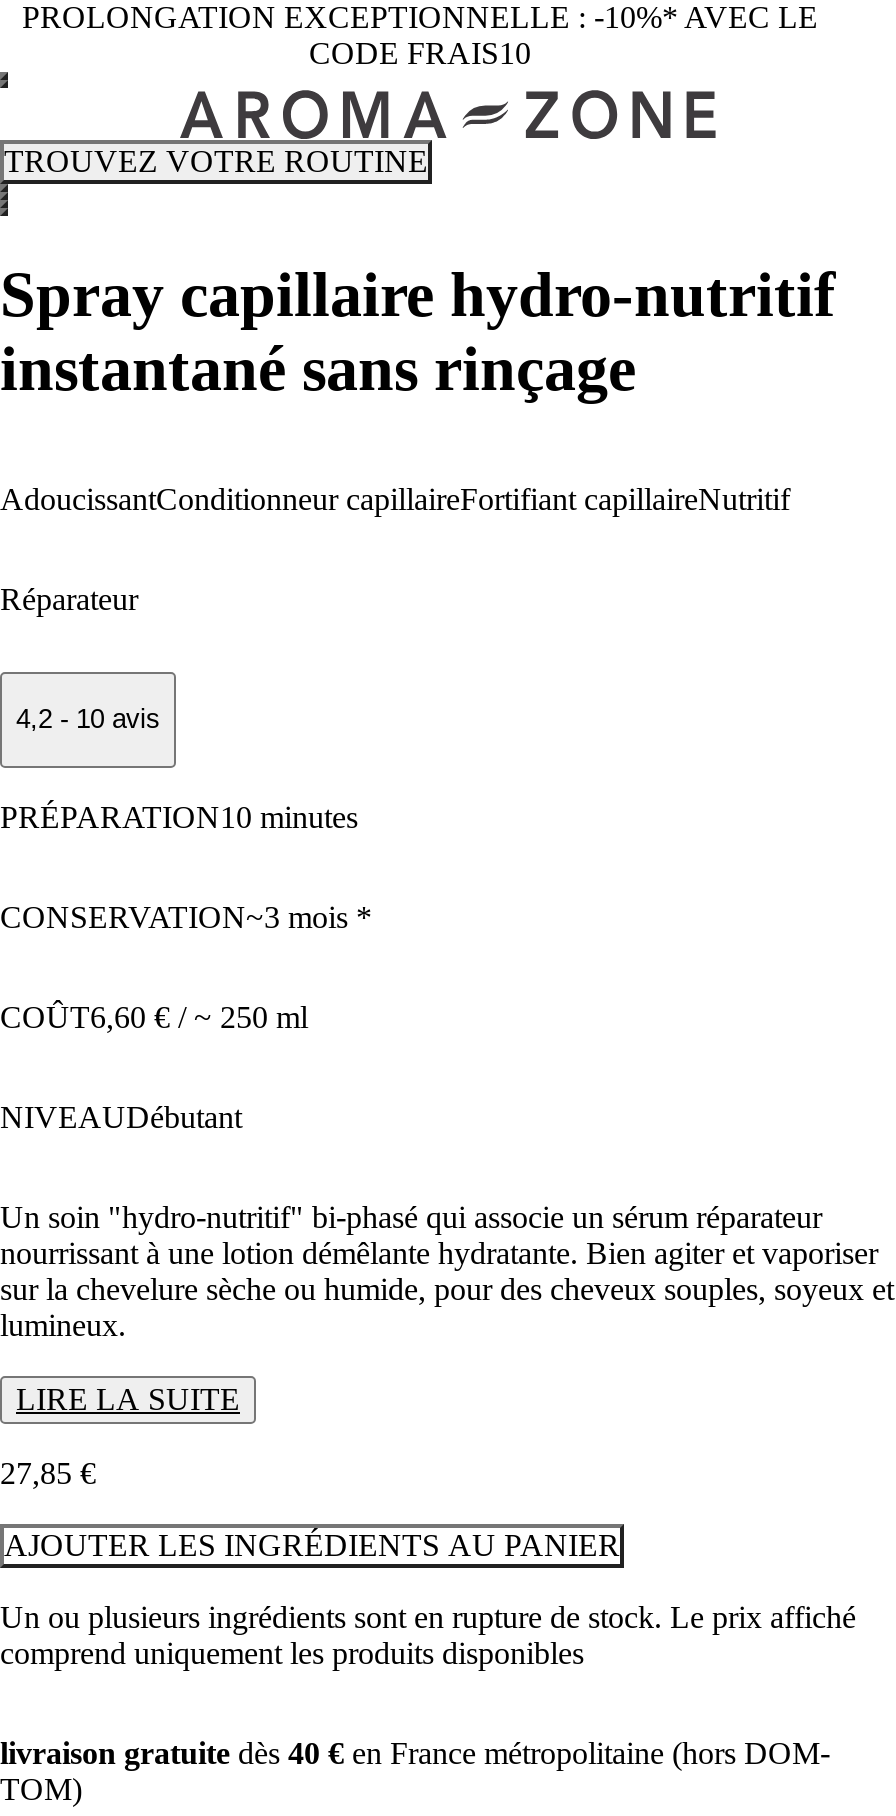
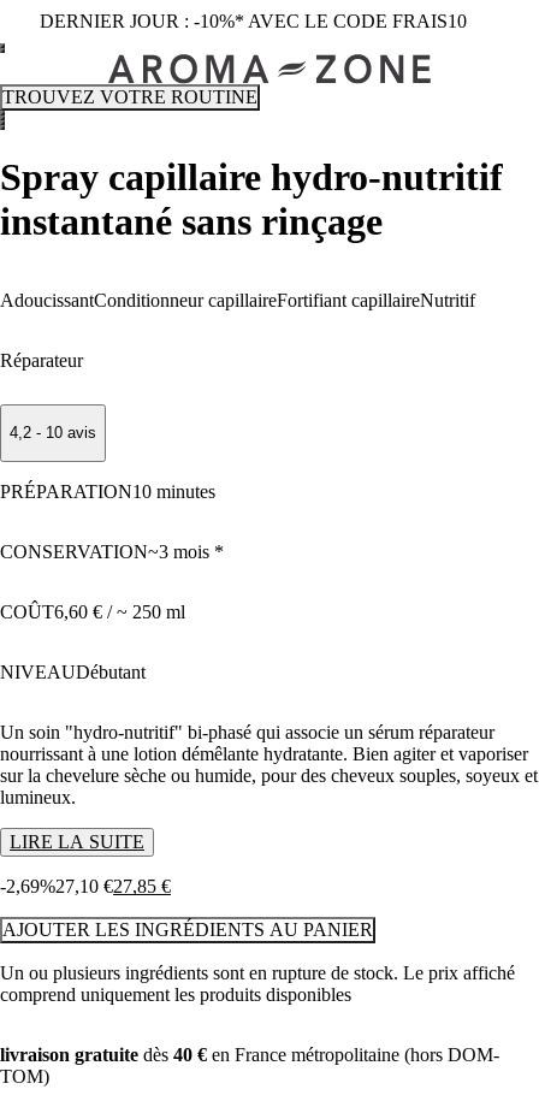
- PROLONGATION EXCEPTIONNELLE : -10%* AVEC LE
- CODE FRAIS10
+ DERNIER JOUR : -10%* AVEC LE CODE FRAIS10

- 27,85 €
+ -2,69%27, 10 €27,85 €
